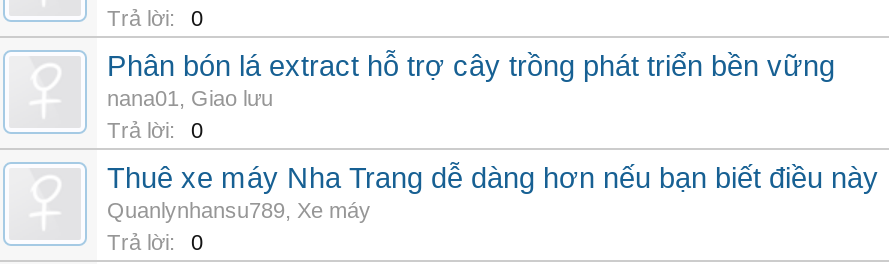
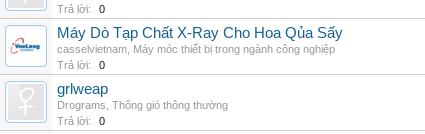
+ [image]

- Phân bón lá extract hỗ trợ cây trồng phát triển bền vững
- nana01, Giao lưu
+ Máy Dò Tạp Chất X-Ray Cho Hoa Qủa Sấy
+ casselvietnam, Máy móc thiết bị trong ngành công nghiệp

- Thuê xe máy Nha Trang dễ dàng hơn nếu bạn biết điều này
- Quanlynhansu789, Xe máy
+ grlweap
+ Drograms, Thông gió thông thường
